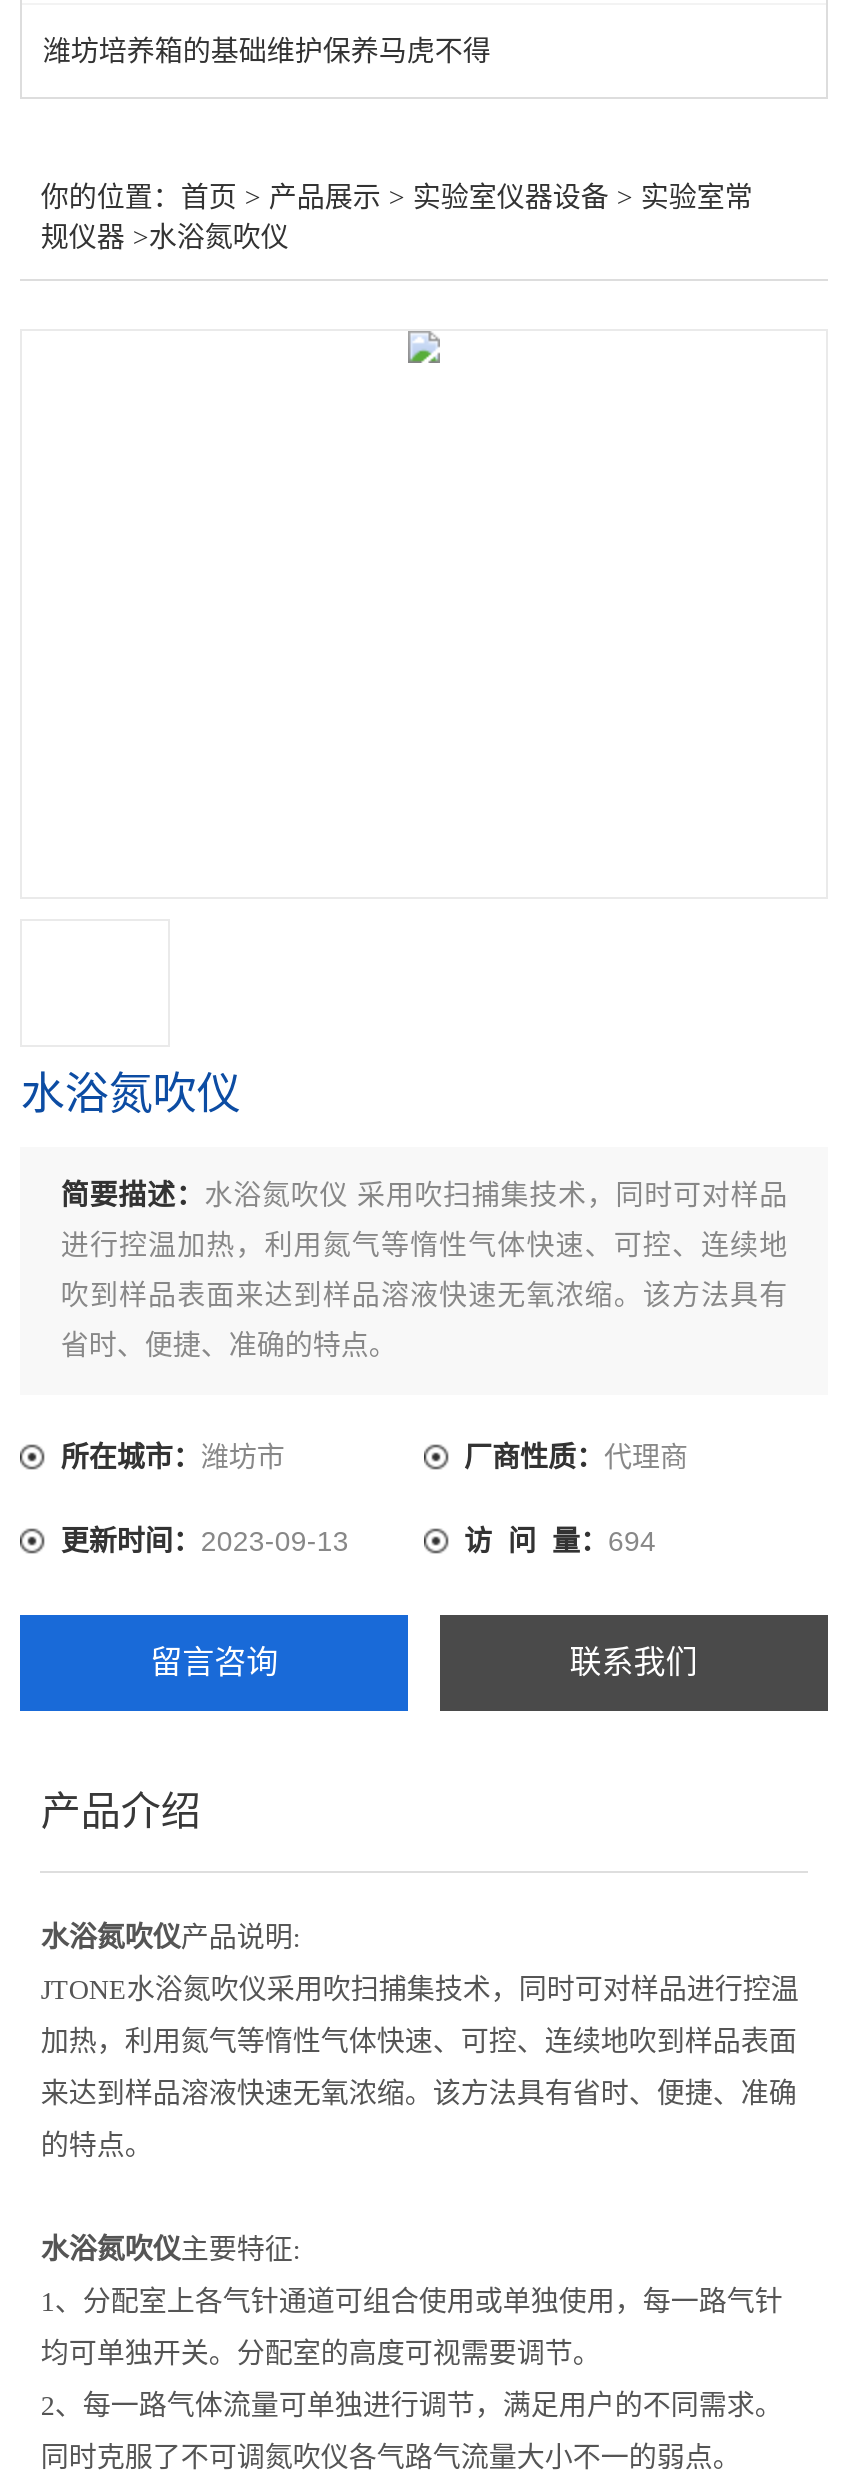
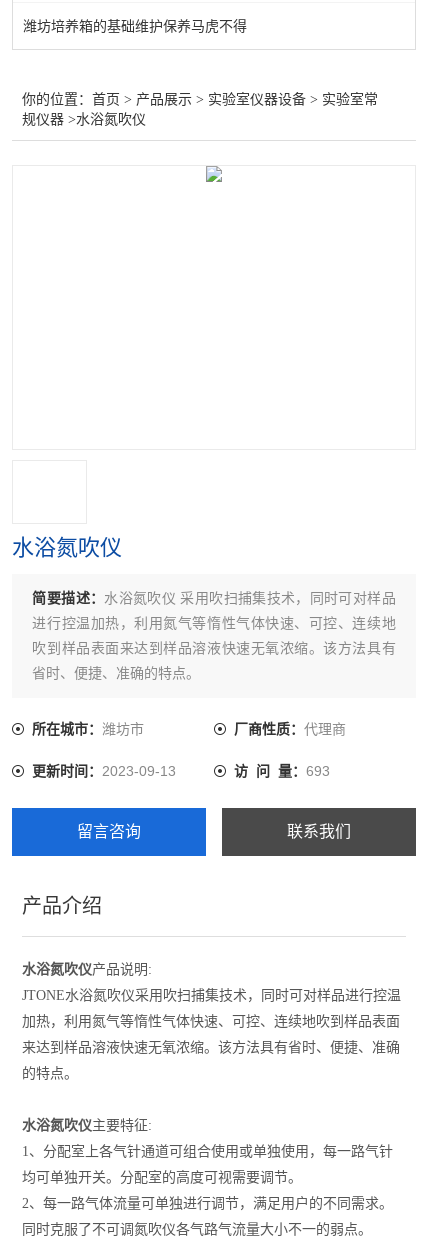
- 访 问 量：694
+ 访 问 量：693
